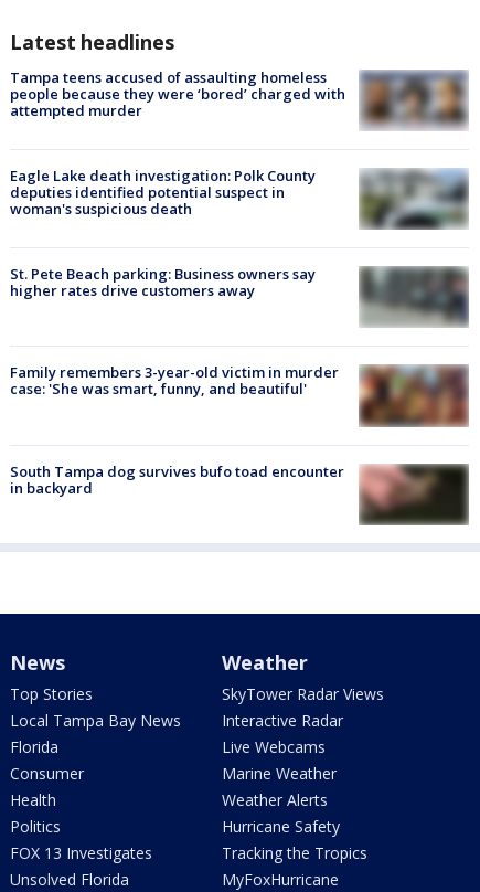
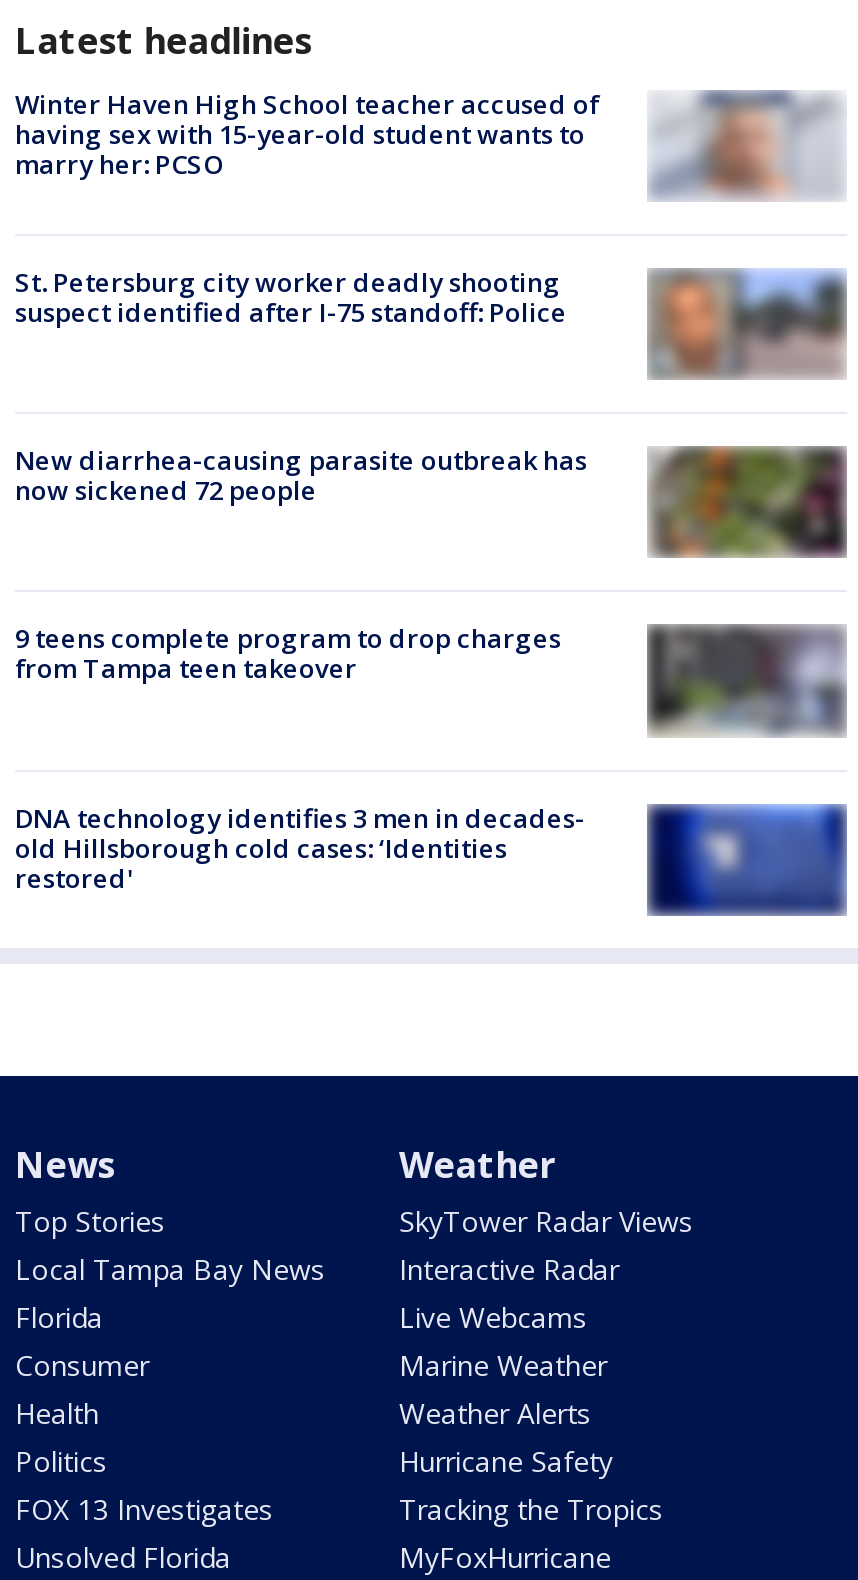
- [image]
- Tampa teens accused of assaulting homeless
- people because they were ‘bored’ charged with
- attempted murder
+ [image]
+ Winter Haven High School teacher accused of
+ having sex with 15-year-old student wants to
+ marry her: PCSO

- Eagle Lake death investigation: Polk County
- deputies identified potential suspect in
- woman's suspicious death
+ St. Petersburg city worker deadly shooting
+ suspect identified after I-75 standoff: Police

- [image]
+ [image]

- [image]
- St. Pete Beach parking: Business owners say
- higher rates drive customers away
+ [image]
+ New diarrhea-causing parasite outbreak has
+ now sickened 72 people

- Family remembers 3-year-old victim in murder
- case: 'She was smart, funny, and beautiful'
+ 9 teens complete program to drop charges
+ from Tampa teen takeover

- [image]
+ [image]

- [image]
- South Tampa dog survives bufo toad encounter
- in backyard
+ [image]
+ DNA technology identifies 3 men in decades-
+ old Hillsborough cold cases: ‘Identities
+ restored'
